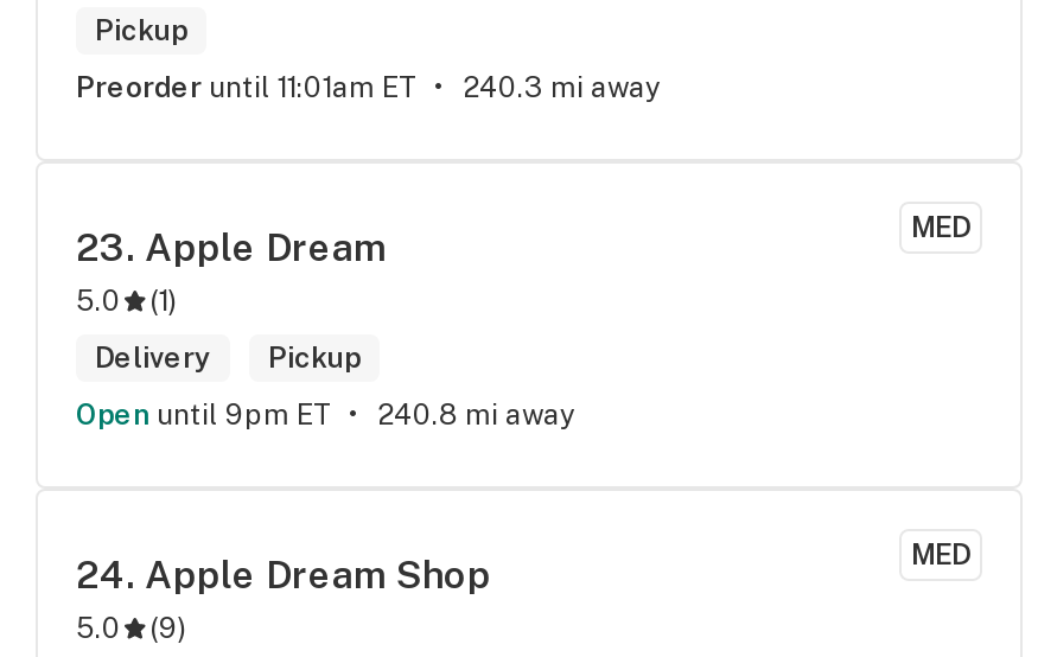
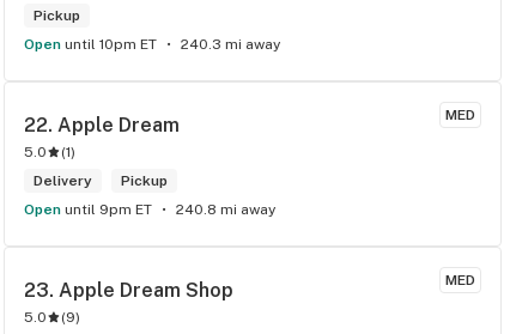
- Preorder until 11:01am ET
+ Open until 10pm ET

- 23. Apple Dream
+ 22. Apple Dream

- 24. Apple Dream Shop
+ 23. Apple Dream Shop
